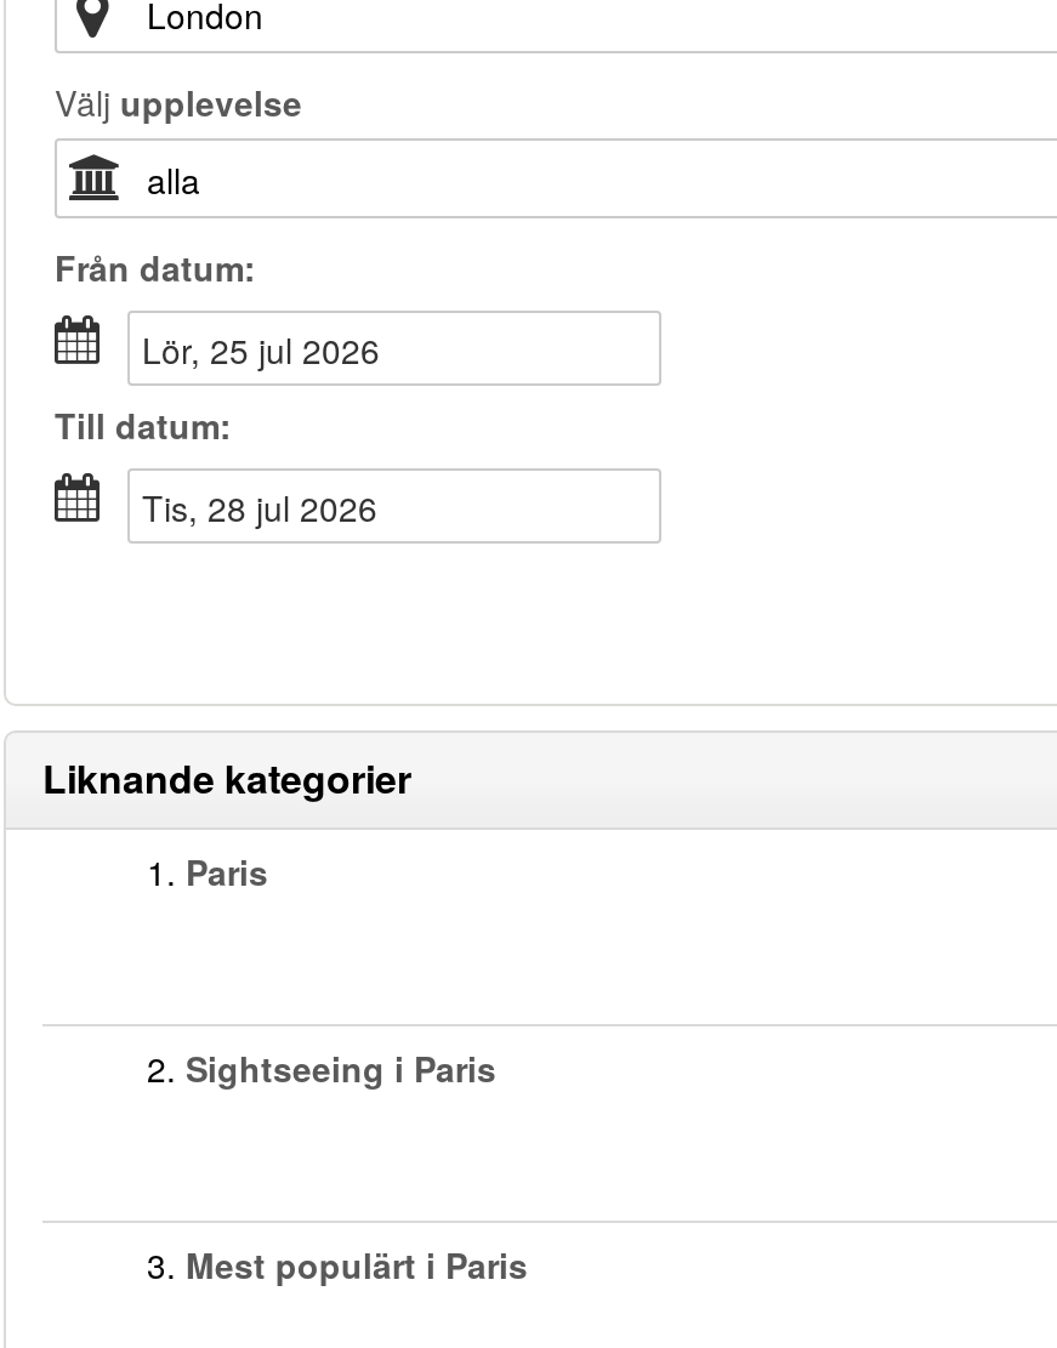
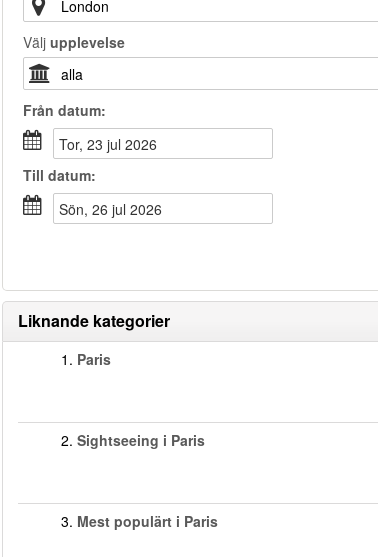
- lör, 25 jul 2026
+ tor, 23 jul 2026

- tis, 28 jul 2026
+ sön, 26 jul 2026
